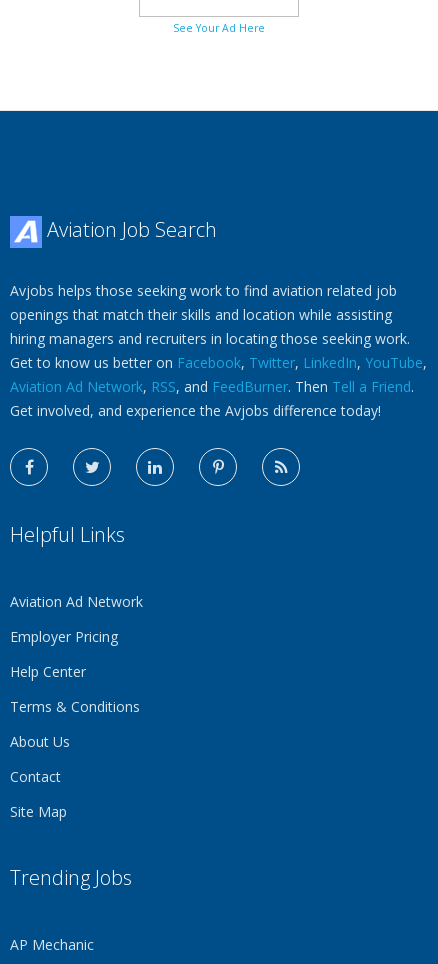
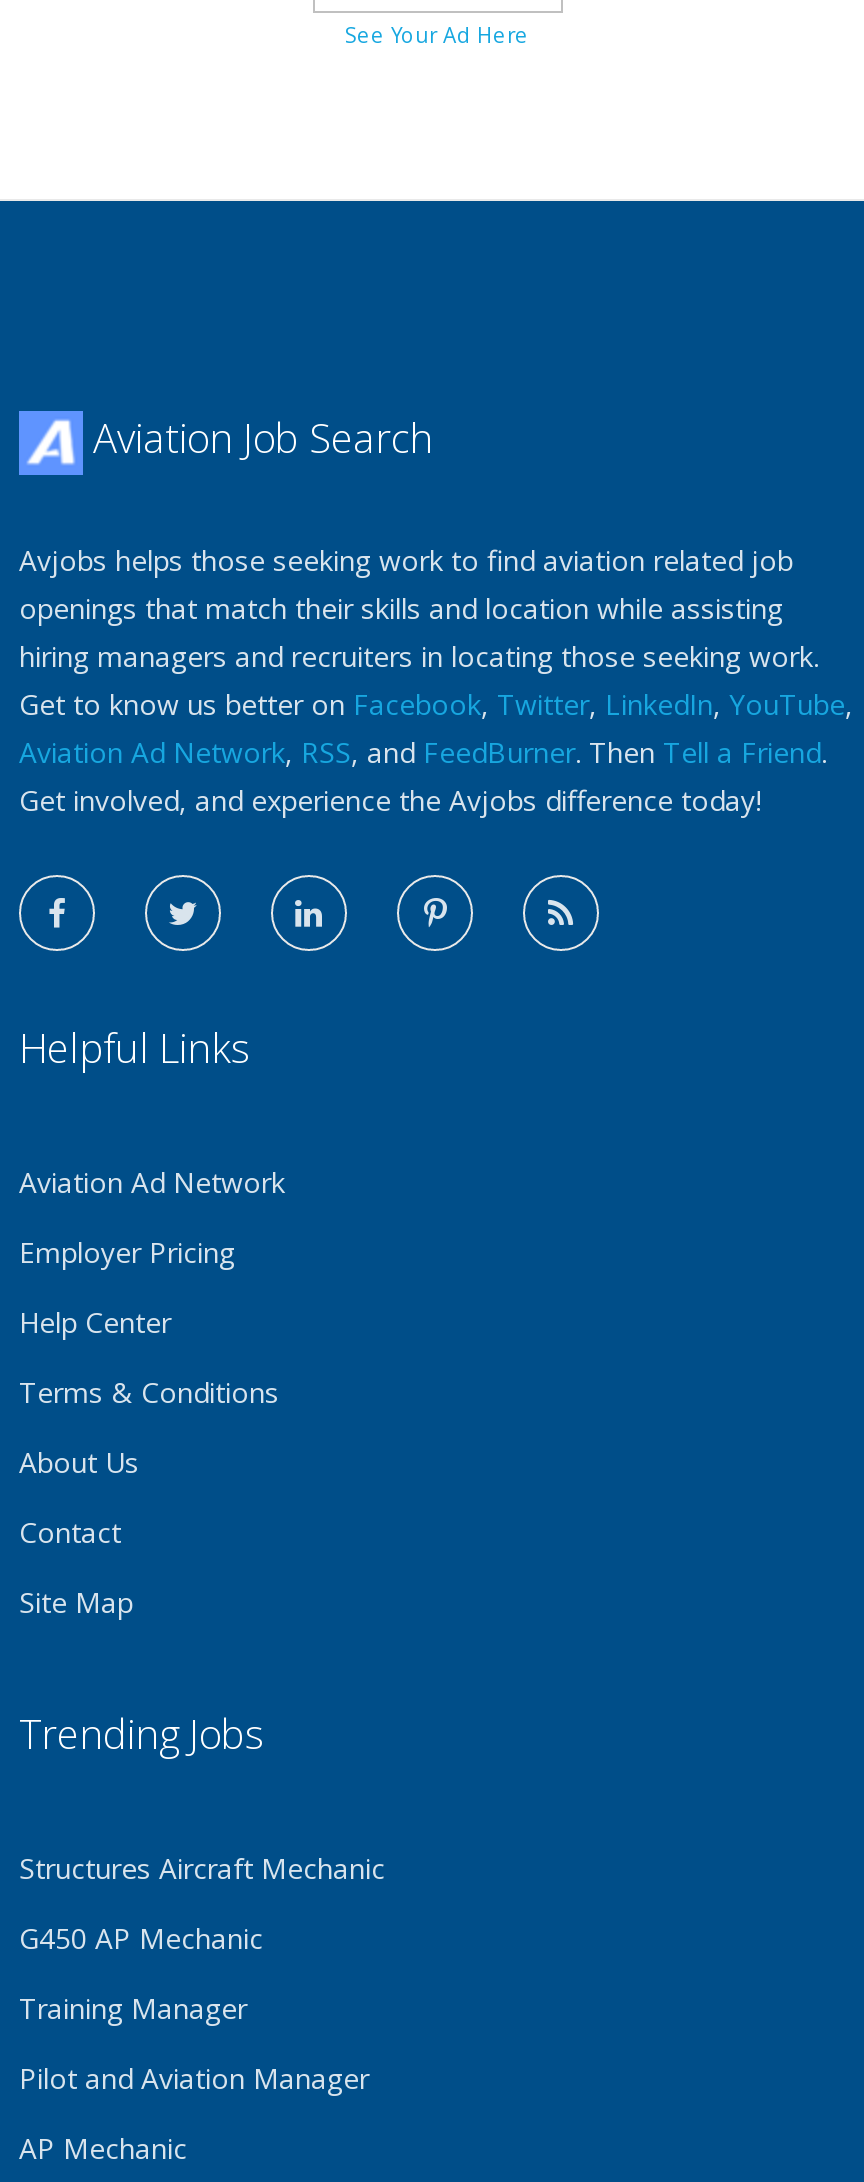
+ Structures Aircraft Mechanic
+ G450 AP Mechanic
+ Training Manager
+ Pilot and Aviation Manager
